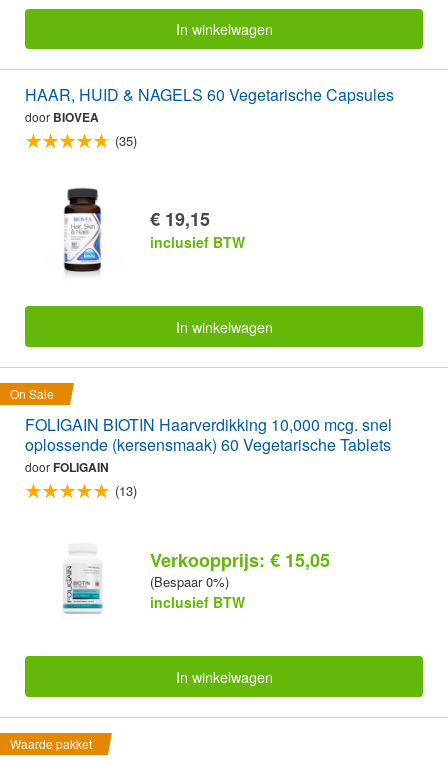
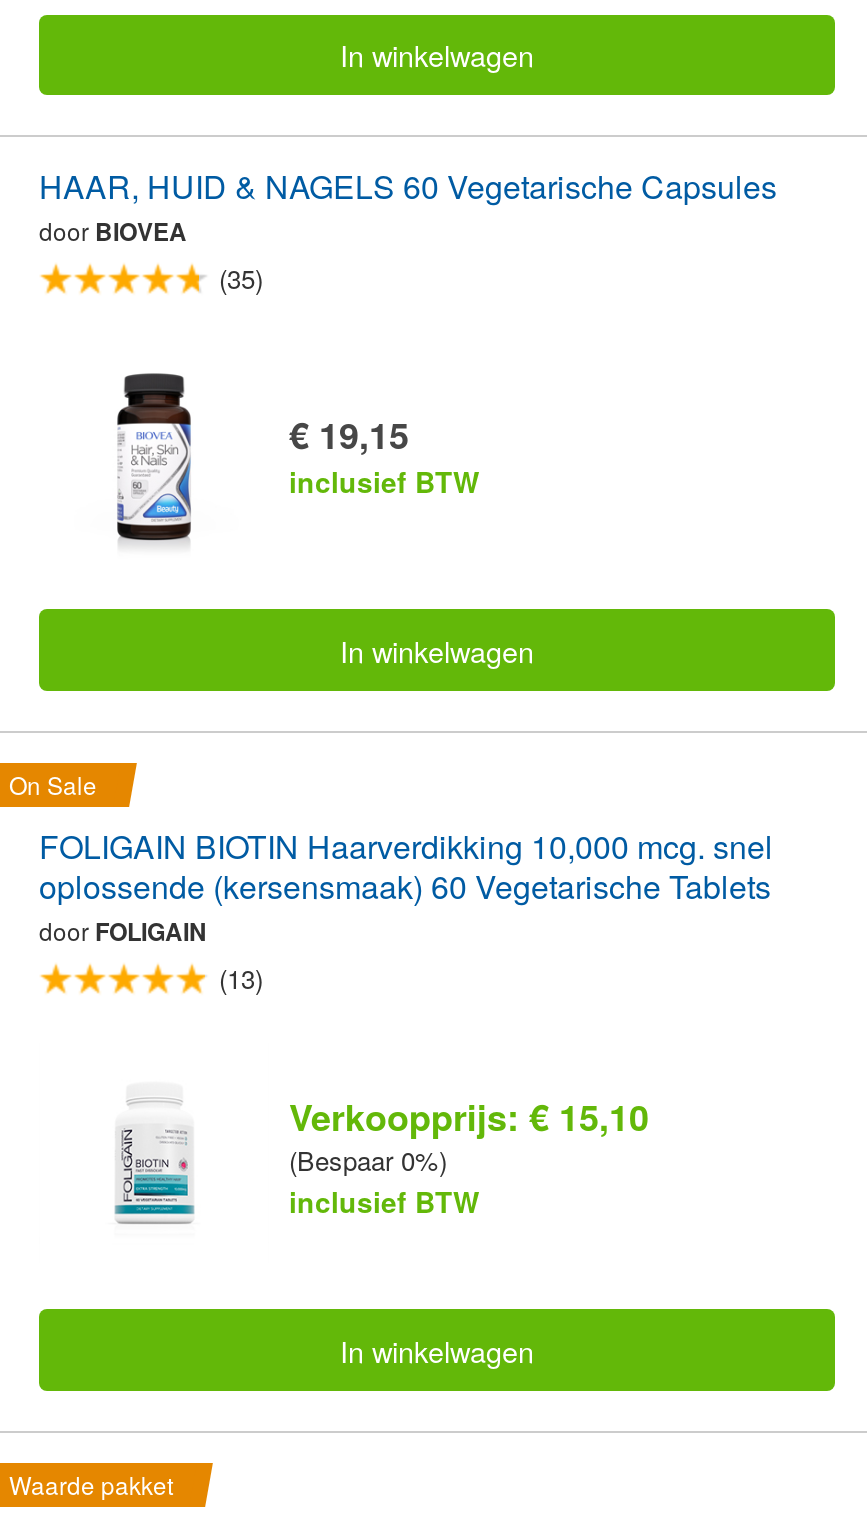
- Verkoopprijs: € 15,05
+ Verkoopprijs: € 15,10
